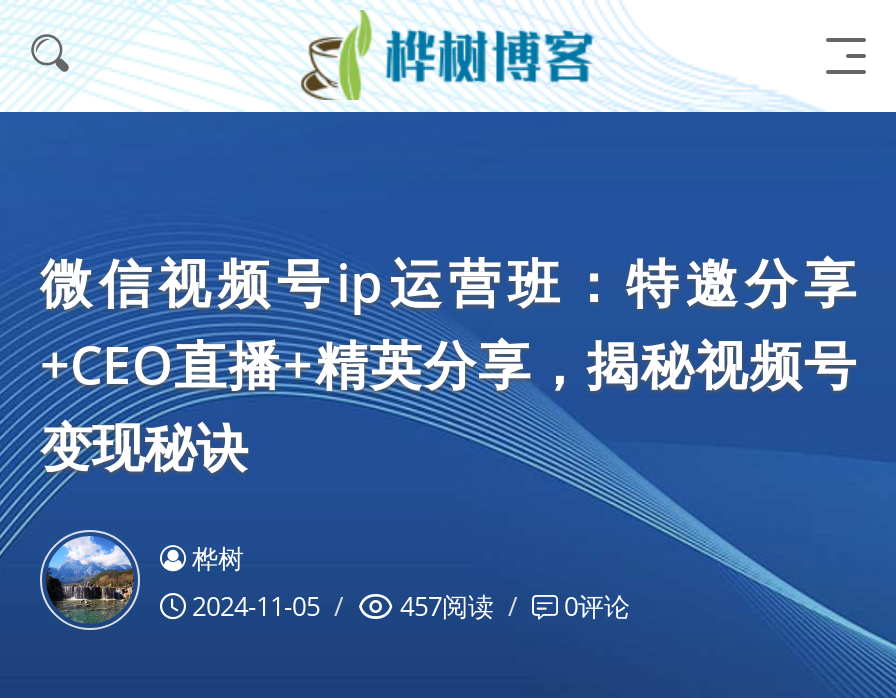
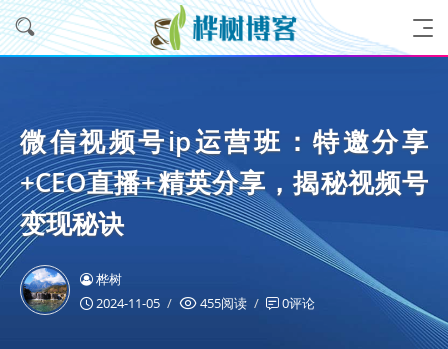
- 457阅读 0评论
+ 455阅读 0评论
